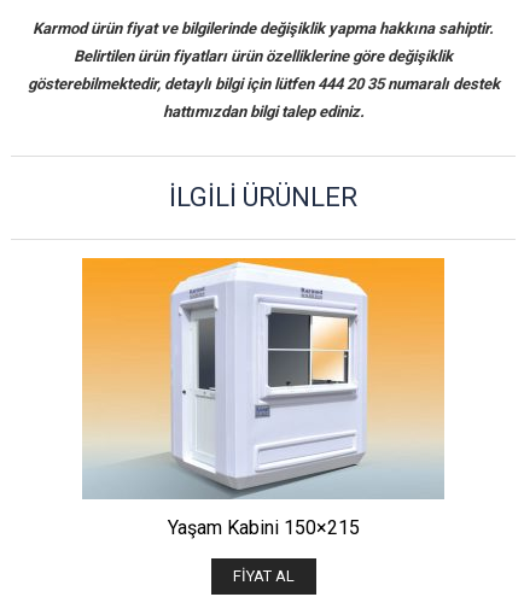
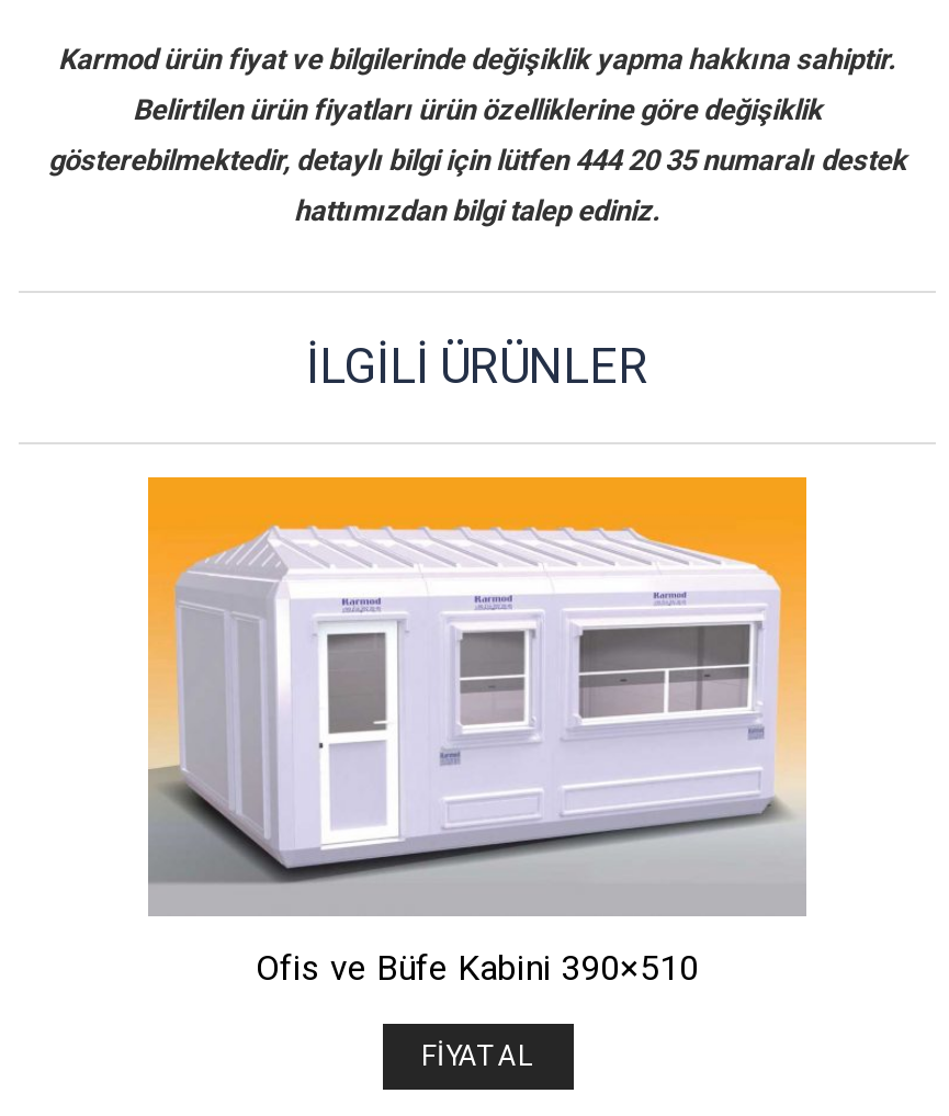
- [image]
- Yaşam Kabini 150×215
+ [image]
+ Ofis ve Büfe Kabini 390×510
